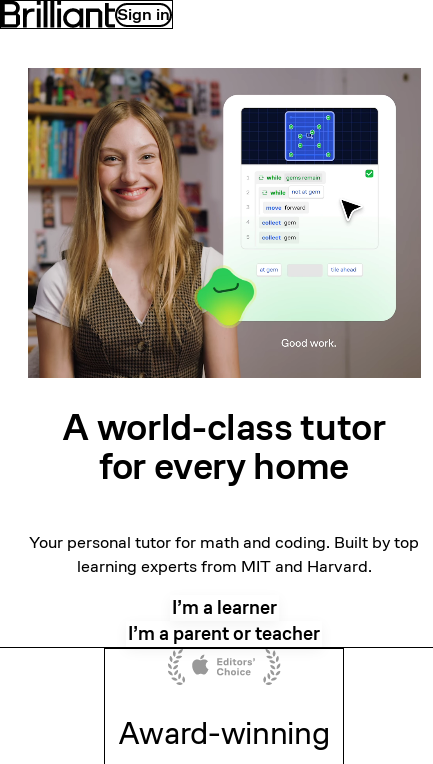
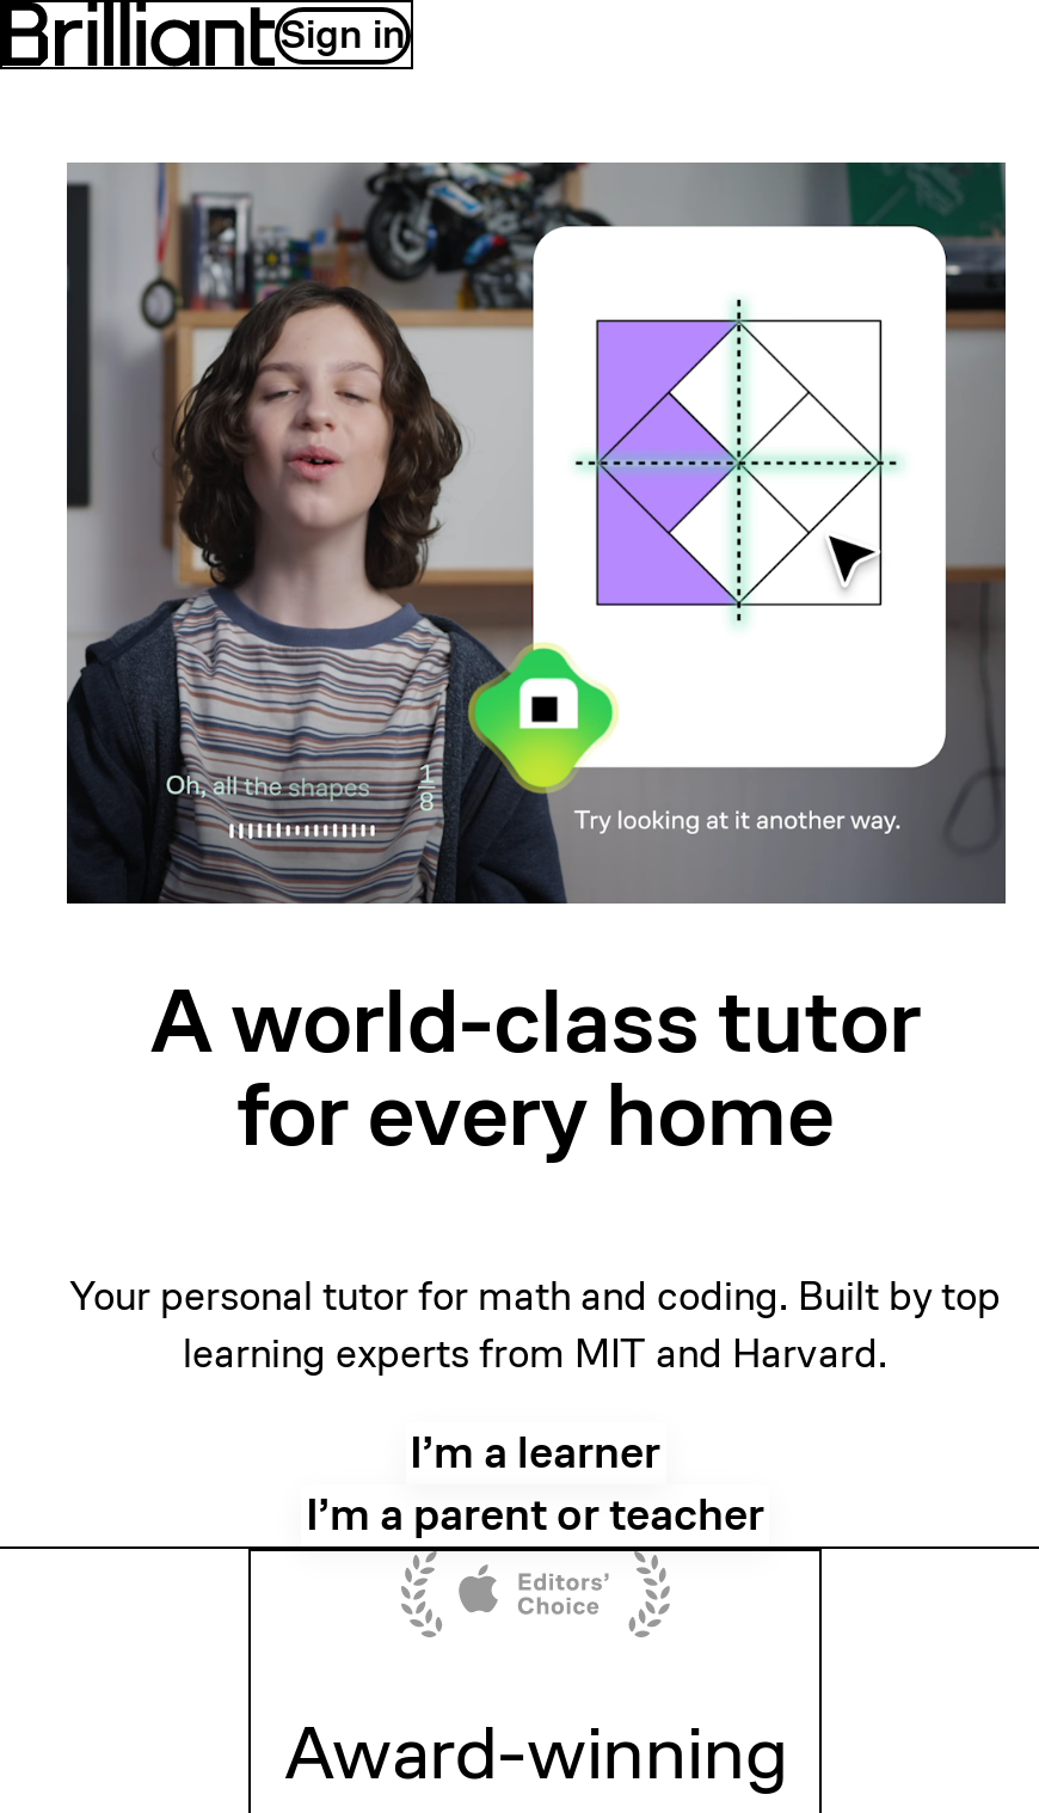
- [image]
+ [image]
